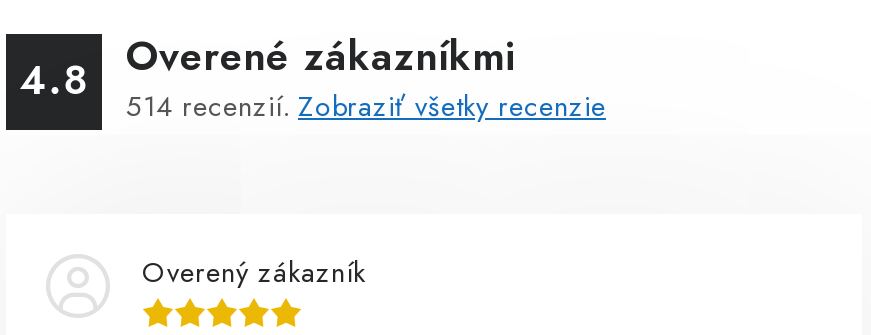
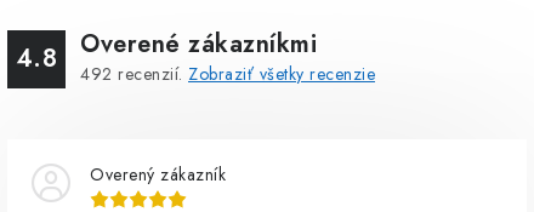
- 514 recenzií. Zobraziť všetky recenzie
+ 492 recenzií. Zobraziť všetky recenzie
